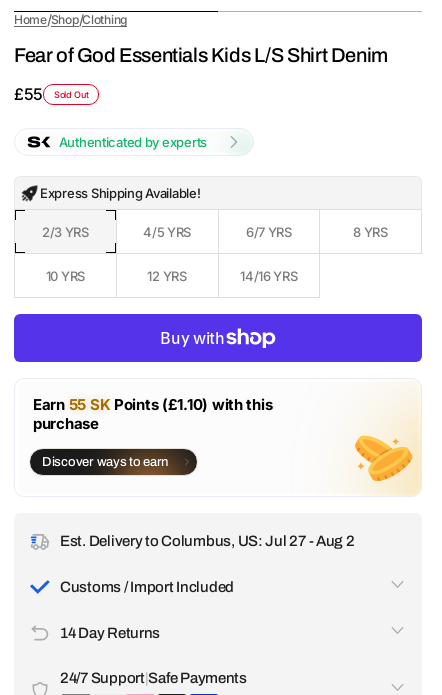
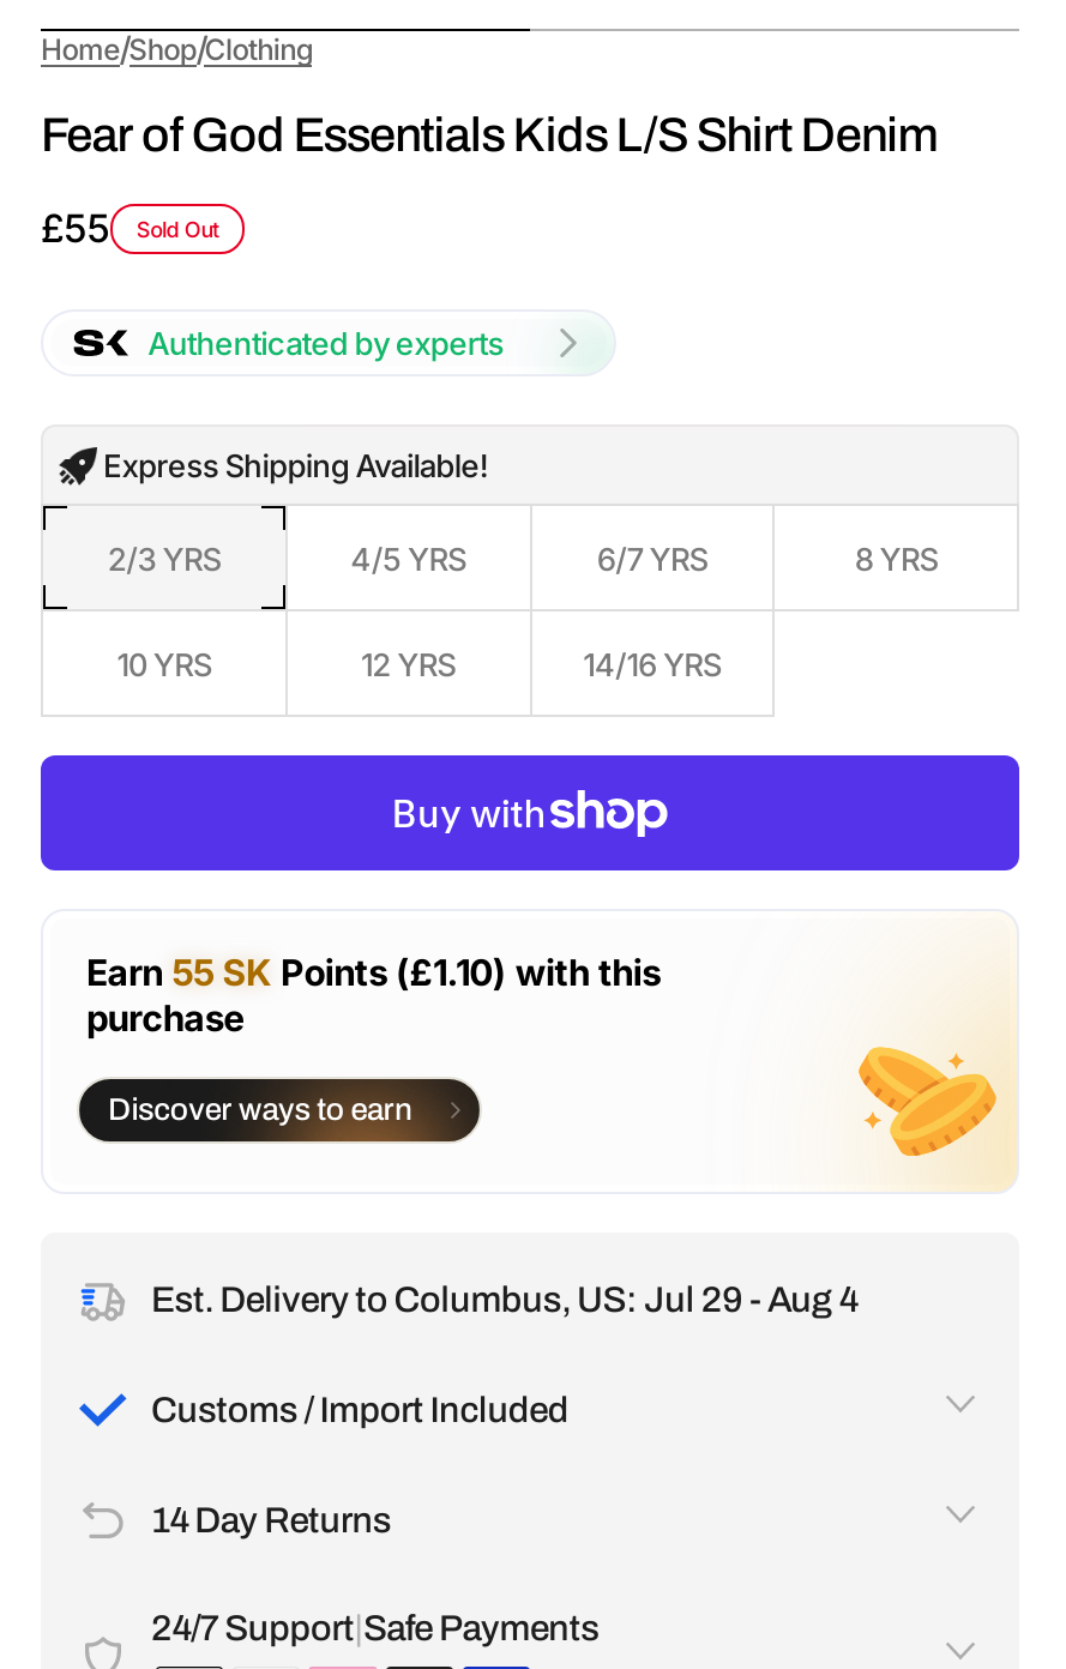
- Est. Delivery to Columbus, US: Jul 27 - Aug 2
+ Est. Delivery to Columbus, US: Jul 29 - Aug 4
